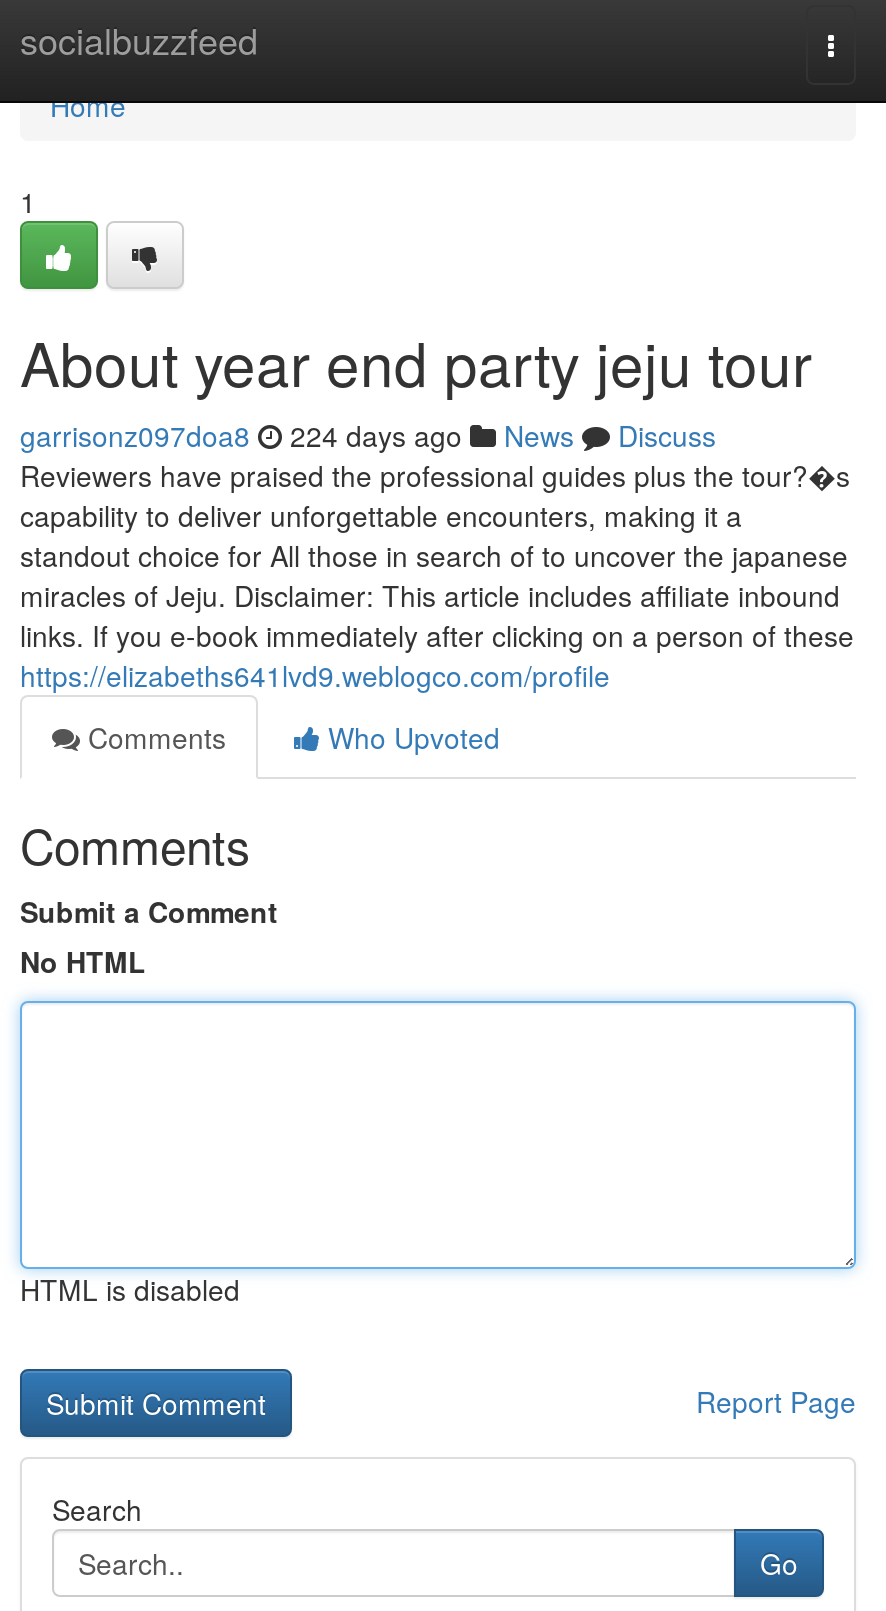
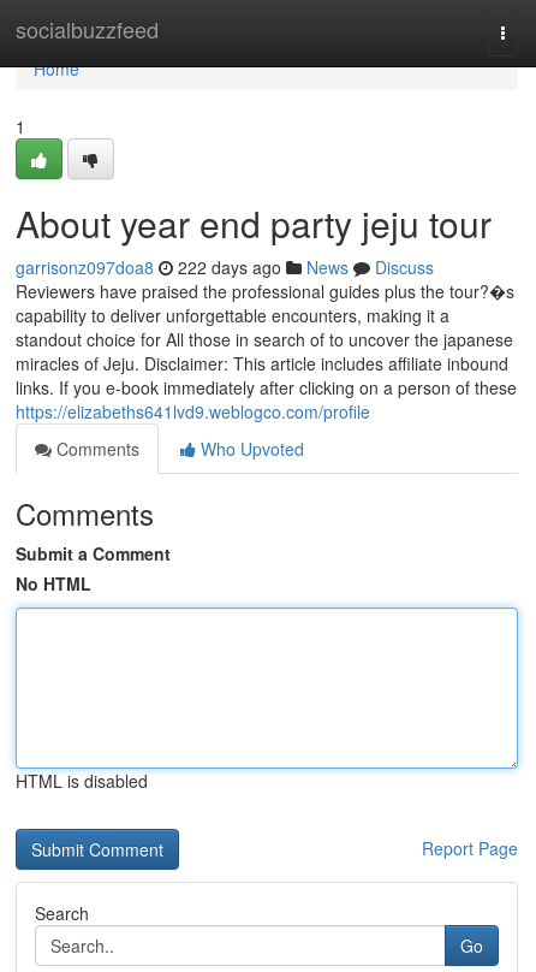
- garrisonz097doa8 224 days ago News Discuss
+ garrisonz097doa8 222 days ago News Discuss
